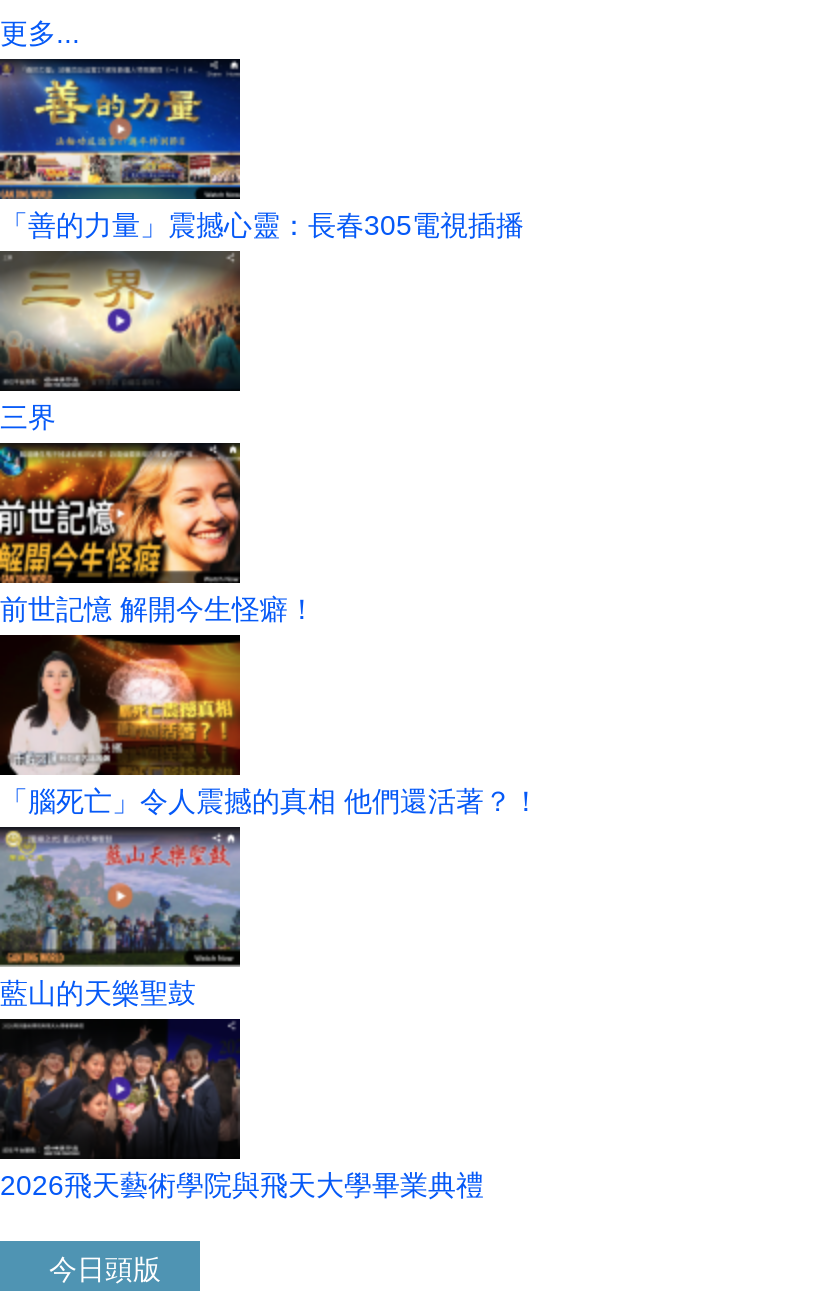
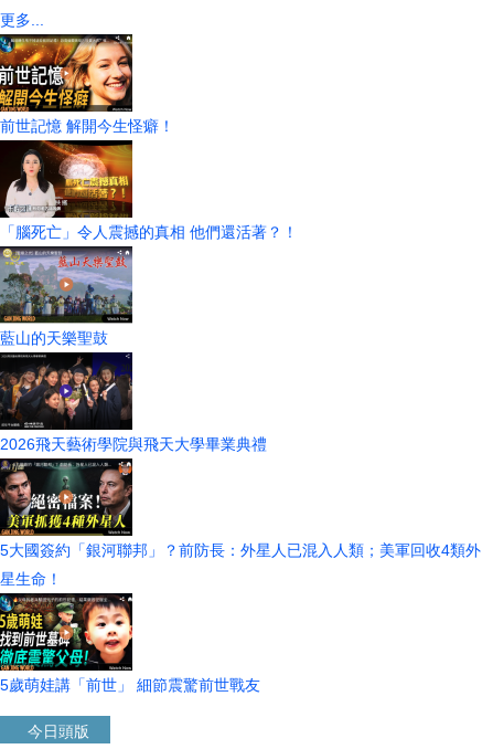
- [image]
- 「善的力量」震撼心靈：長春305電視插播

- [image]
- 三界

moved up: [image] | 前世記憶 解開今生怪癖！ | 「腦死亡」令人震撼的真相 他們還活著？！ | 藍山的天樂聖鼓 | 2026飛天藝術學院與飛天大學畢業典禮

+ [image]
+ 5大國簽約「銀河聯邦」？前防長：外星人已混入人類；美軍回收4類外
+ 星生命！

+ [image]
+ 5歲萌娃講「前世」 細節震驚前世戰友
